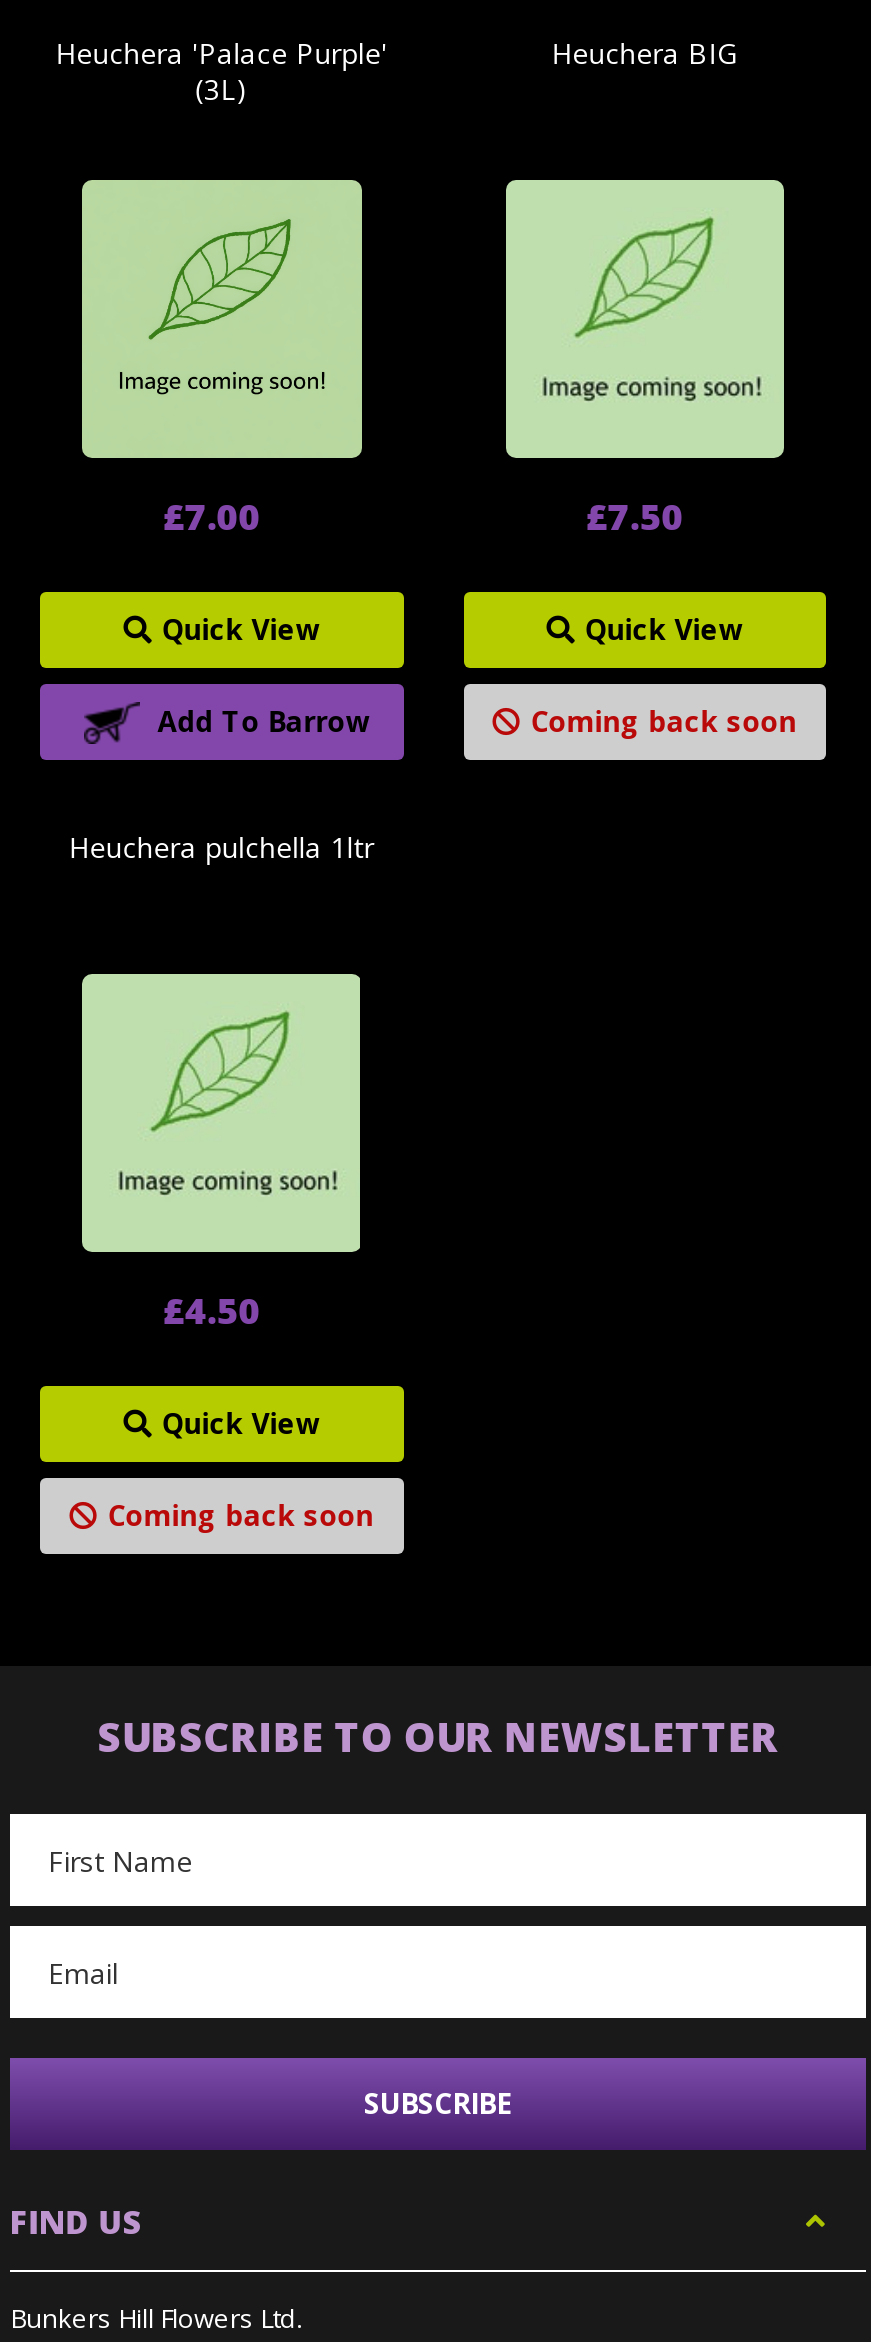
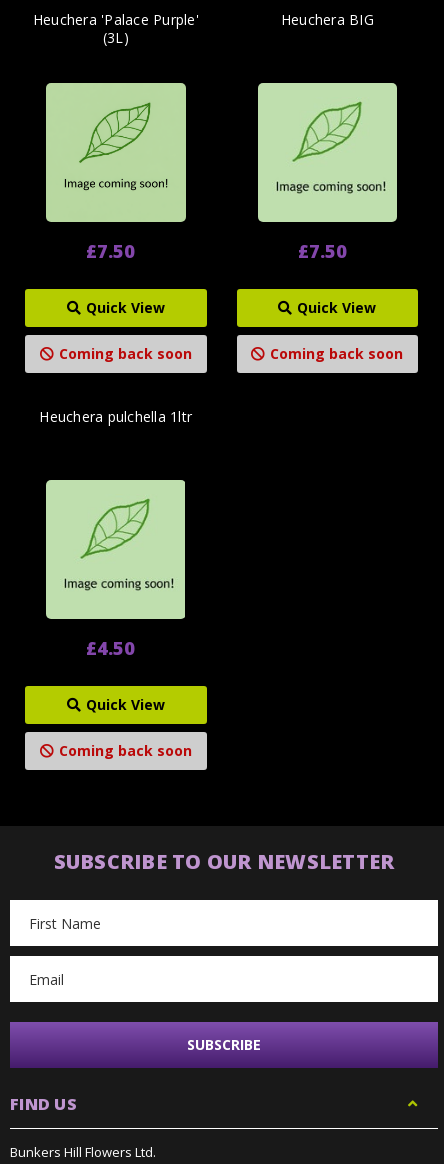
- £7.00
+ £7.50

- Add To Barrow
+ Coming back soon
